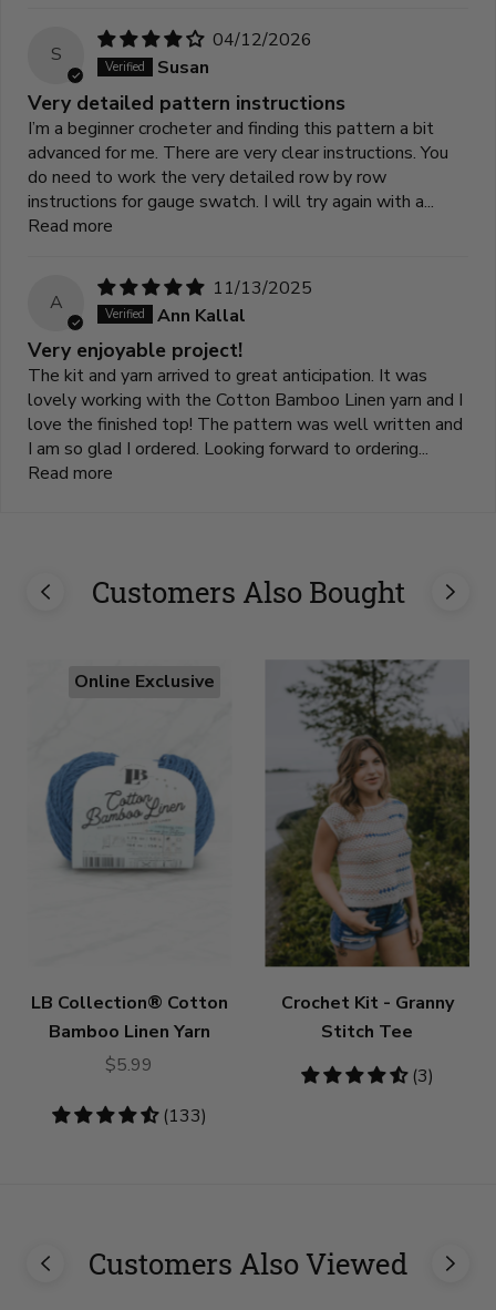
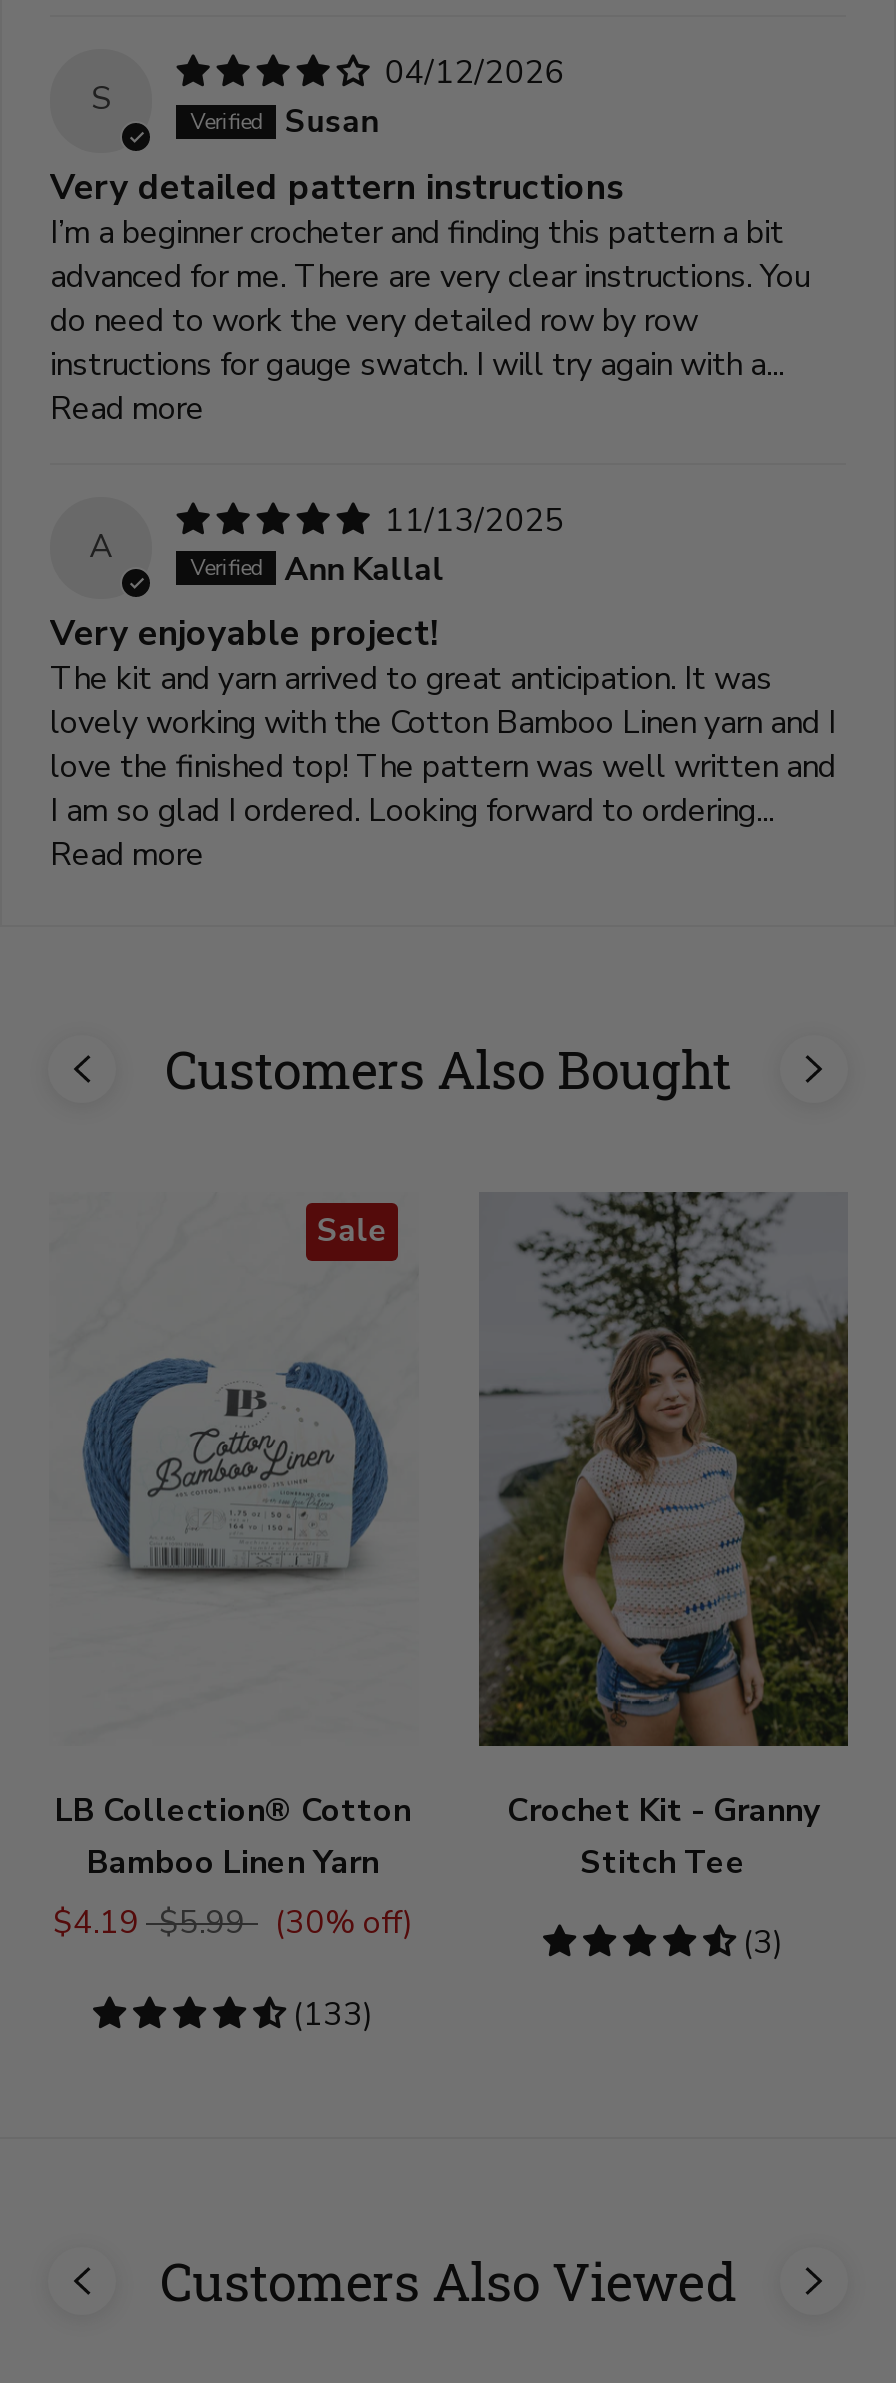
- Online Exclusive
+ Sale

- $5.99
+ $4.19 $5.99
+ (30% off)
